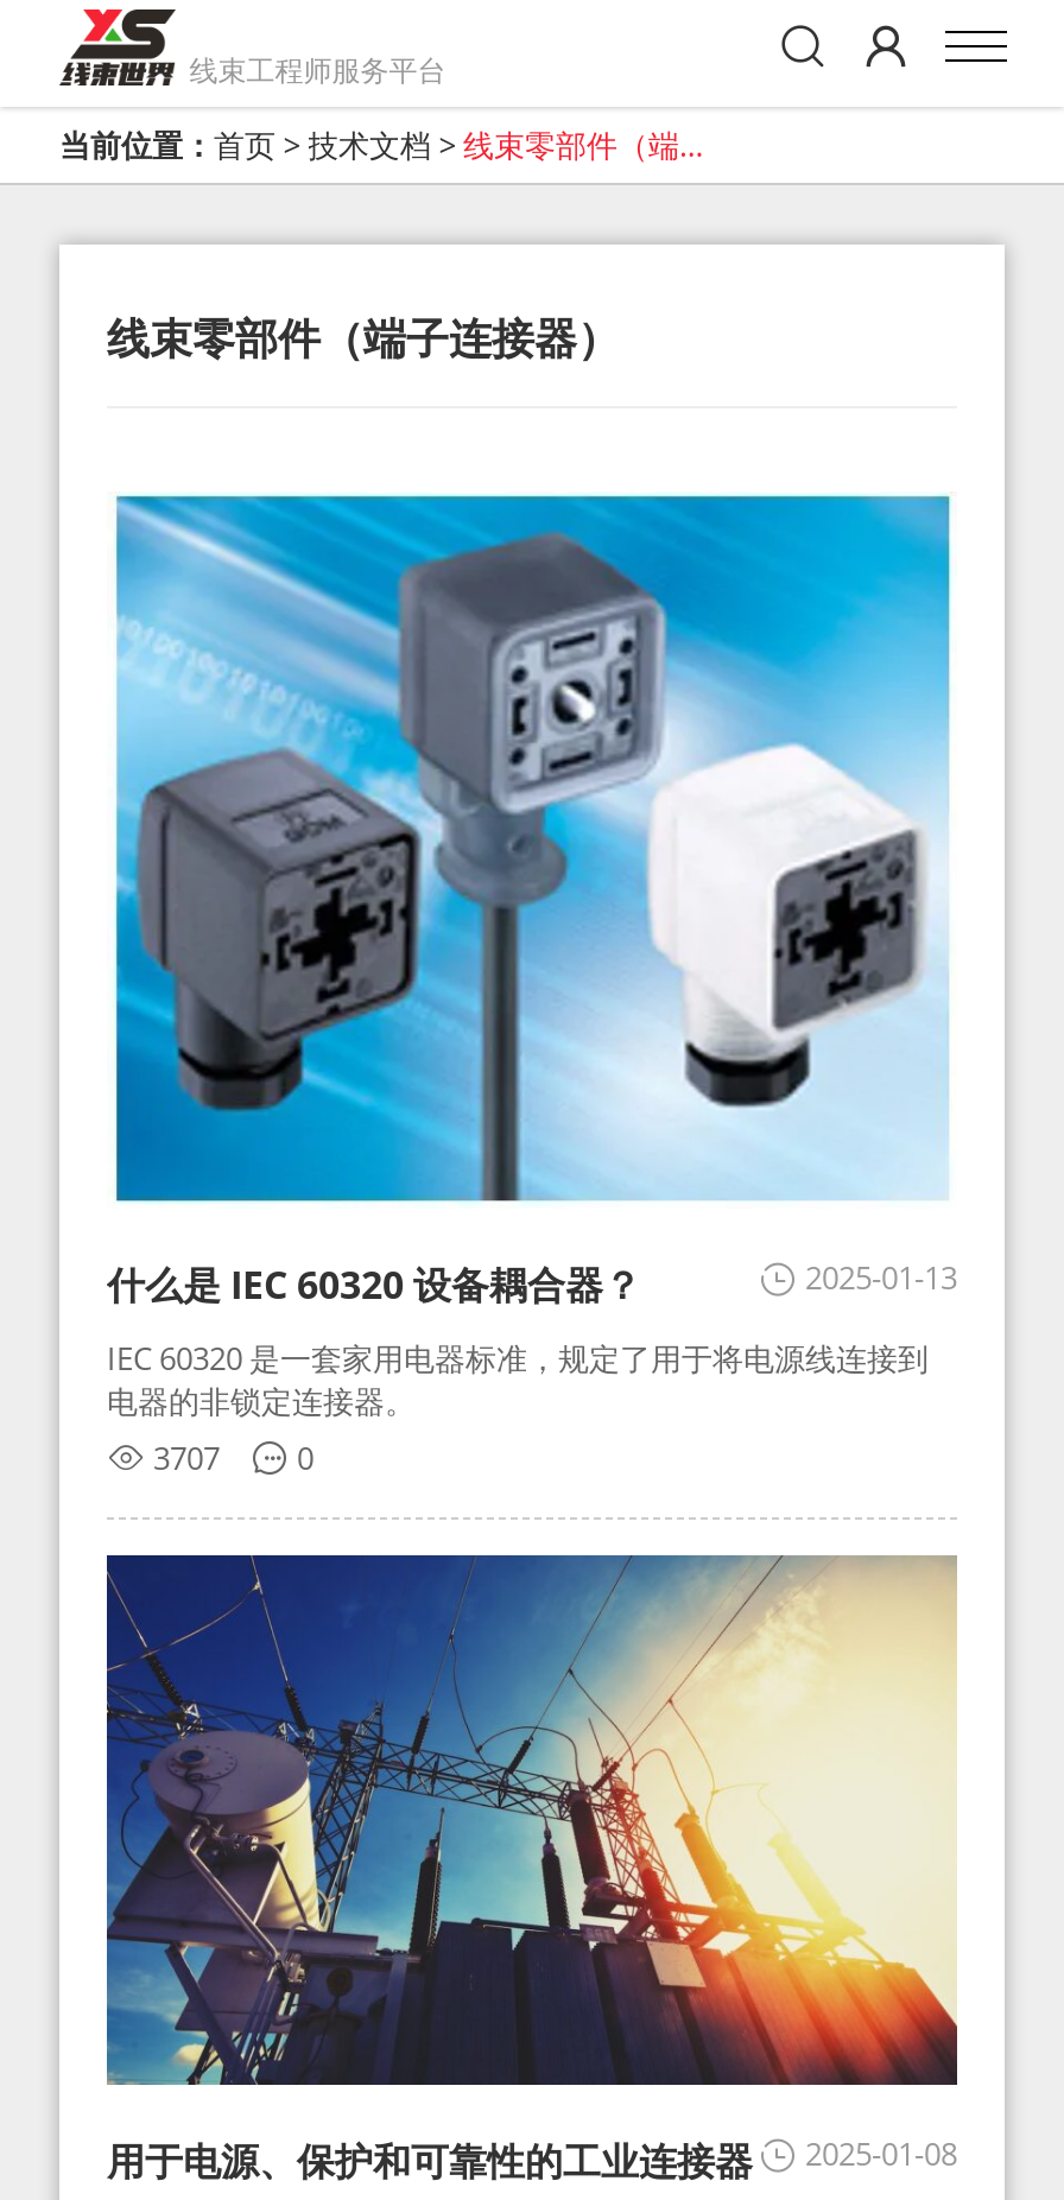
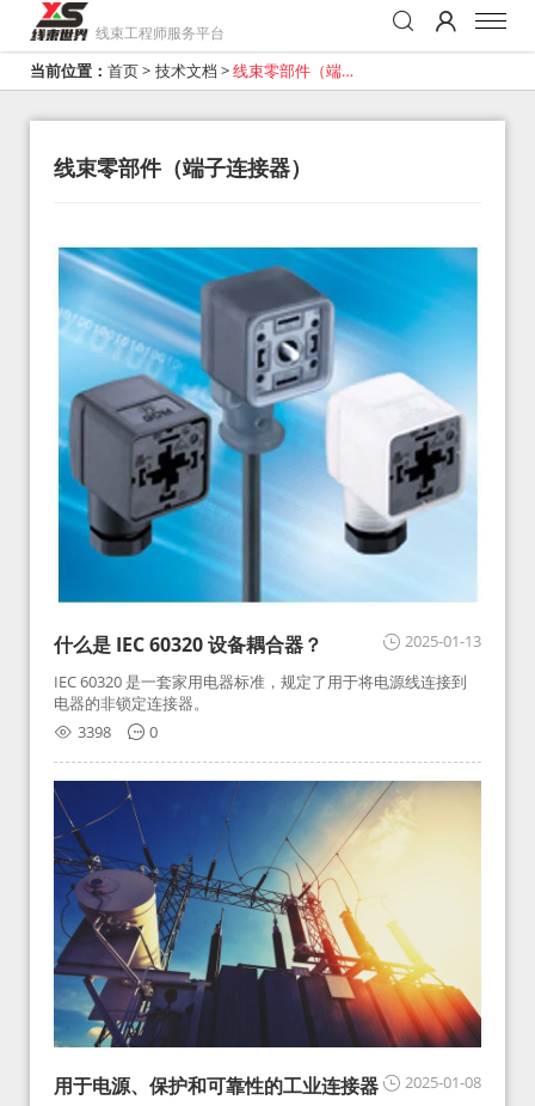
- 3707 0
+ 3398 0
